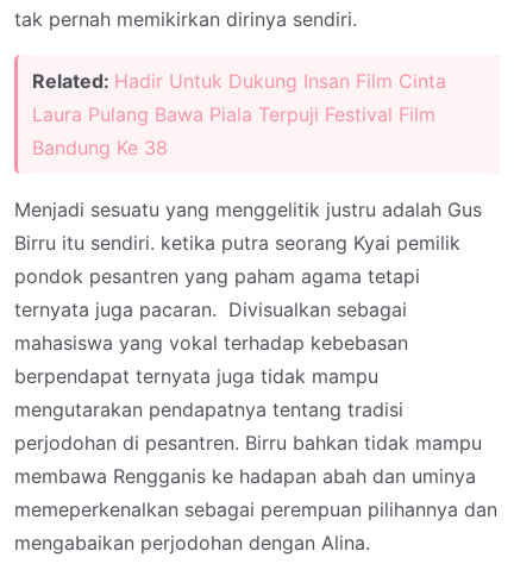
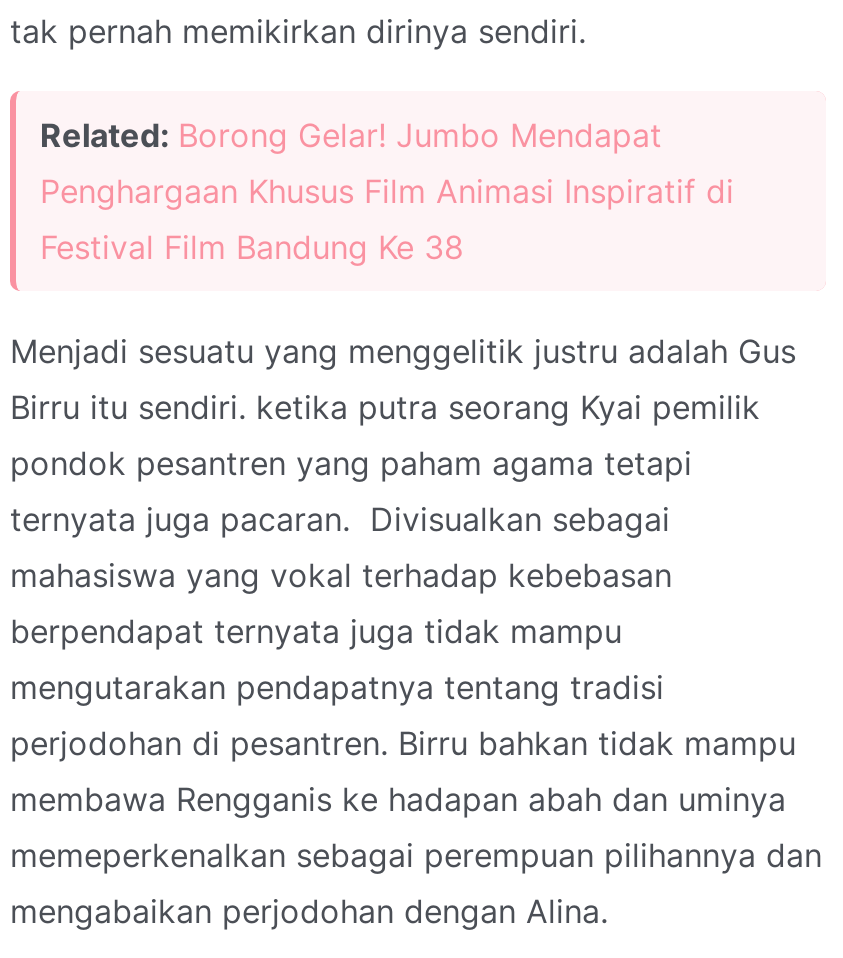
- Related: Hadir Untuk Dukung Insan Film Cinta
- Laura Pulang Bawa Piala Terpuji Festival Film
- Bandung Ke 38
+ Related: Borong Gelar! Jumbo Mendapat
+ Penghargaan Khusus Film Animasi Inspiratif di
+ Festival Film Bandung Ke 38
